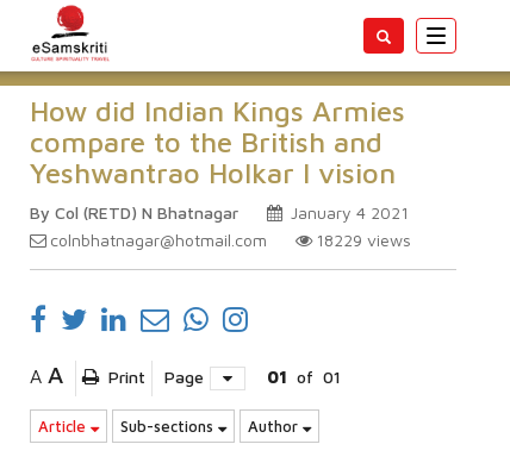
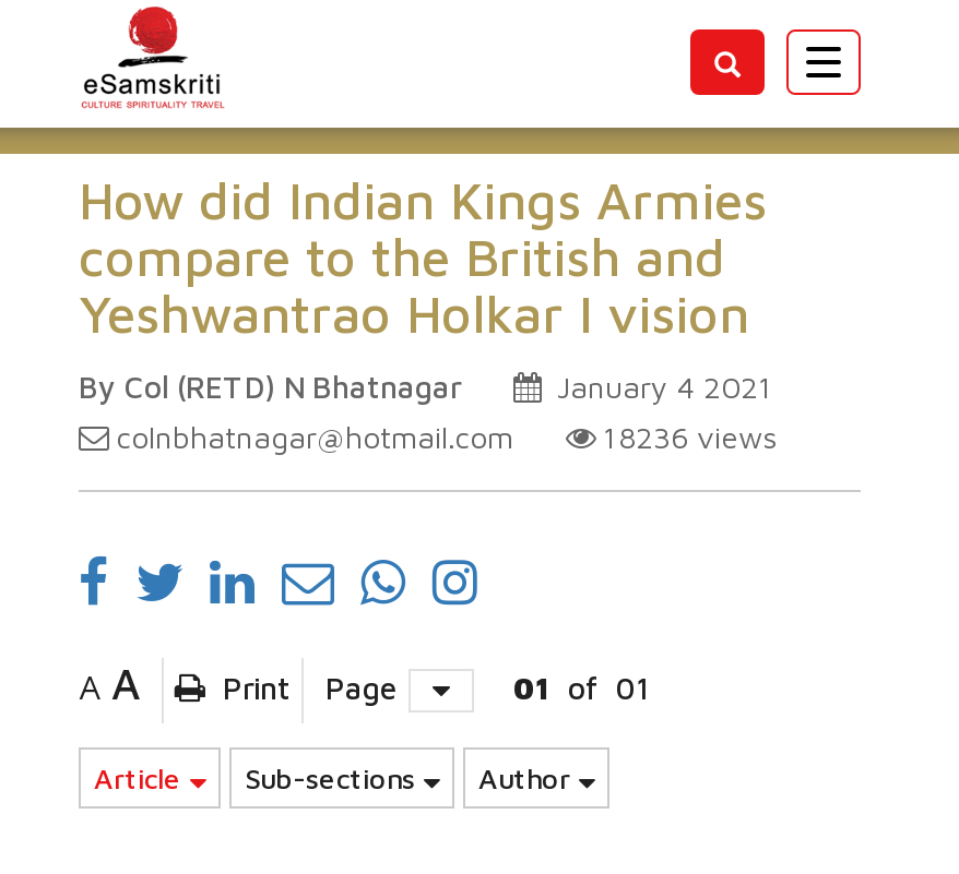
- 18229 views
+ 18236 views
